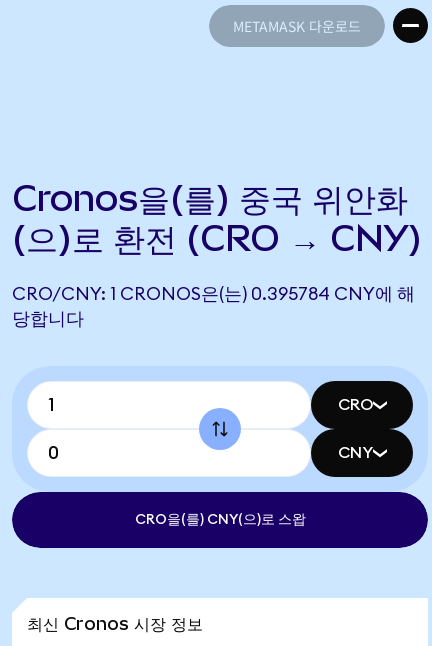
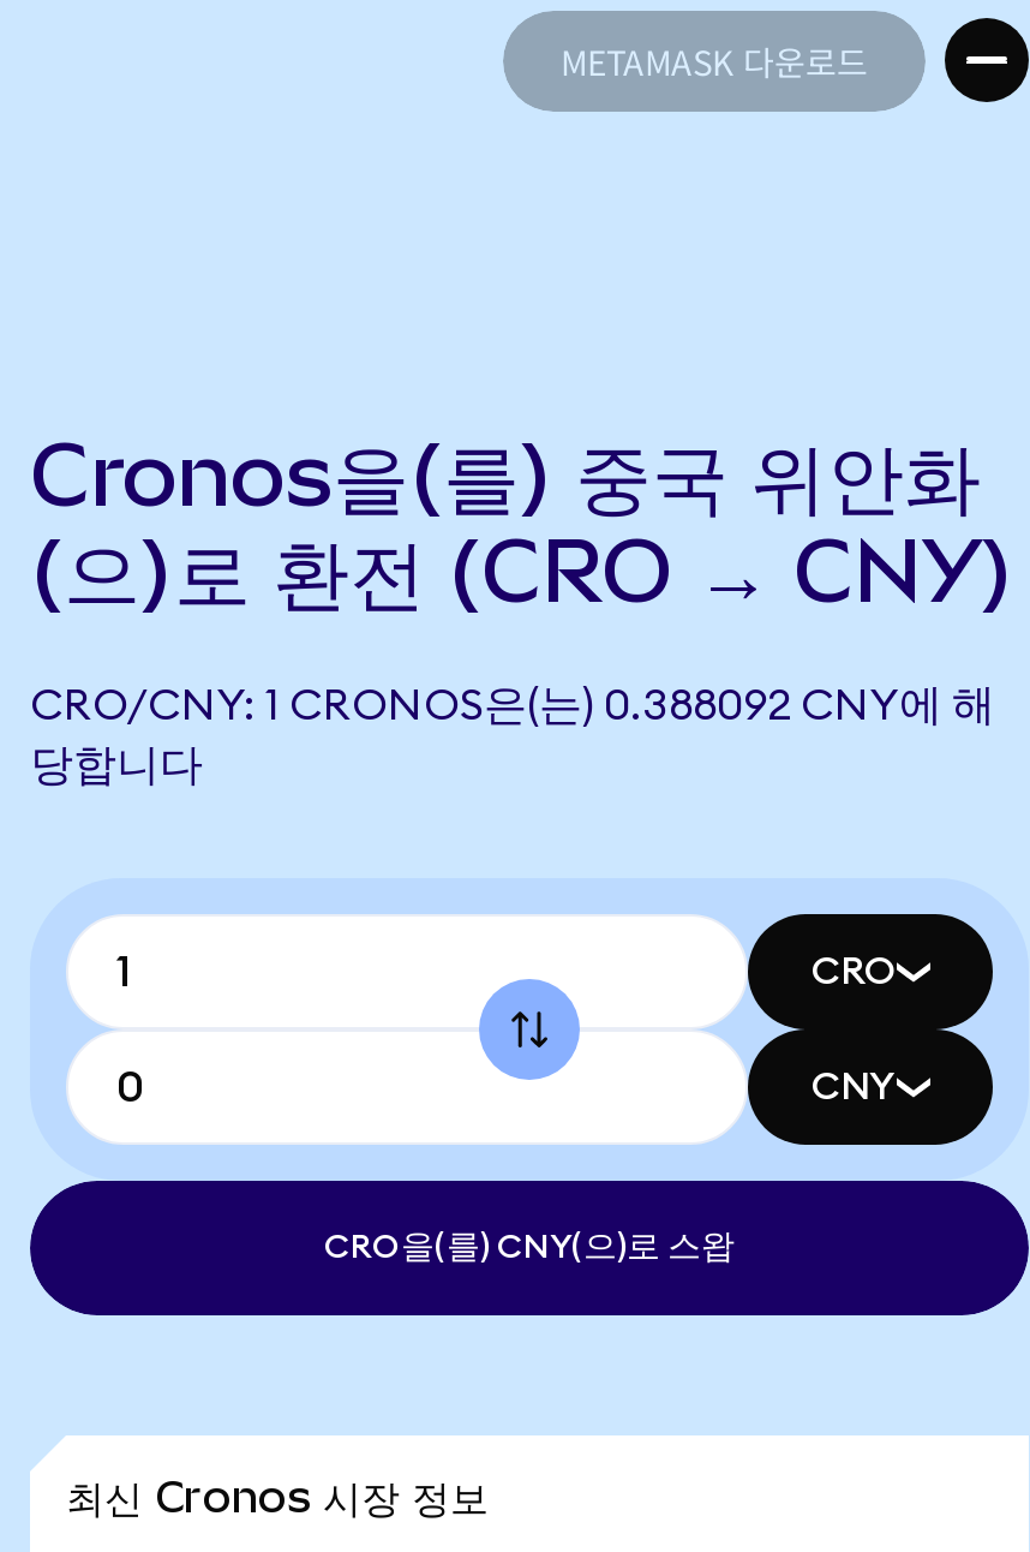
- CRO/CNY: 1 CRONOS은(는) 0.395784 CNY에 해
+ CRO/CNY: 1 CRONOS은(는) 0.388092 CNY에 해
